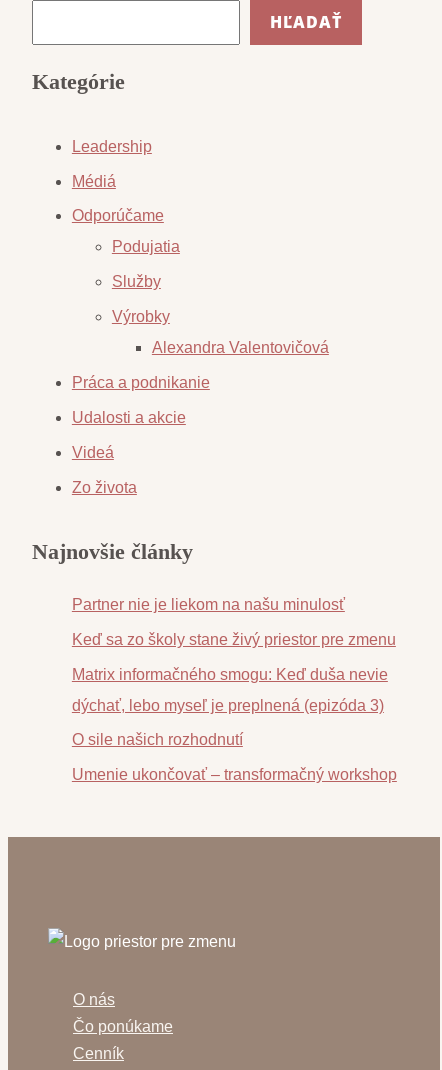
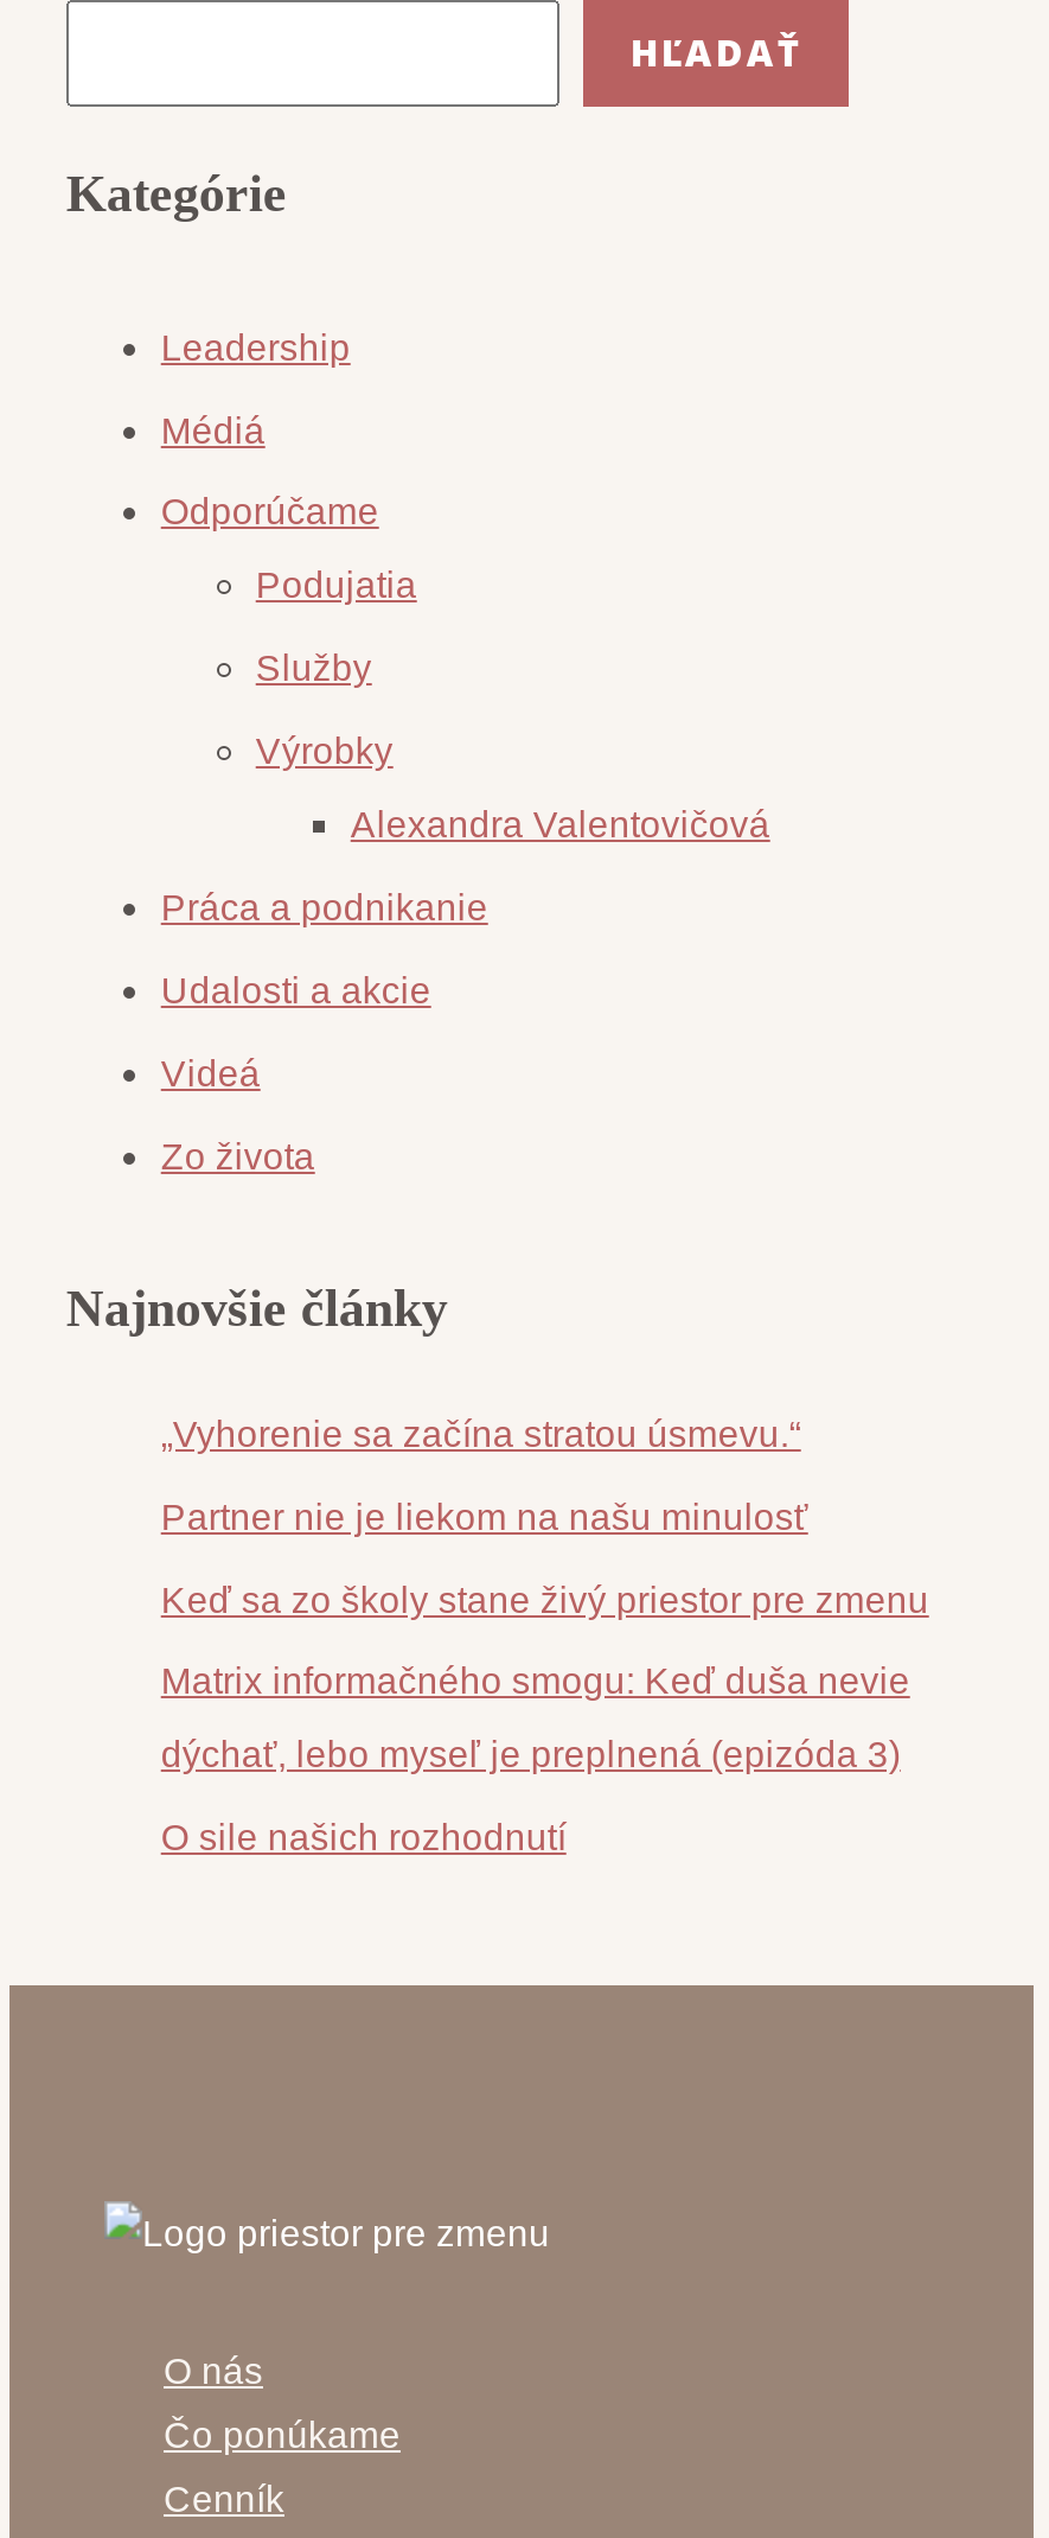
+ „Vyhorenie sa začína stratou úsmevu.“

moved down: Partner nie je liekom na našu minulosť | Keď sa zo školy stane živý priestor pre zmenu | Matrix informačného smogu: Keď duša nevie | dýchať, lebo myseľ je preplnená (epizóda 3) | O sile našich rozhodnutí

- Umenie ukončovať – transformačný workshop
